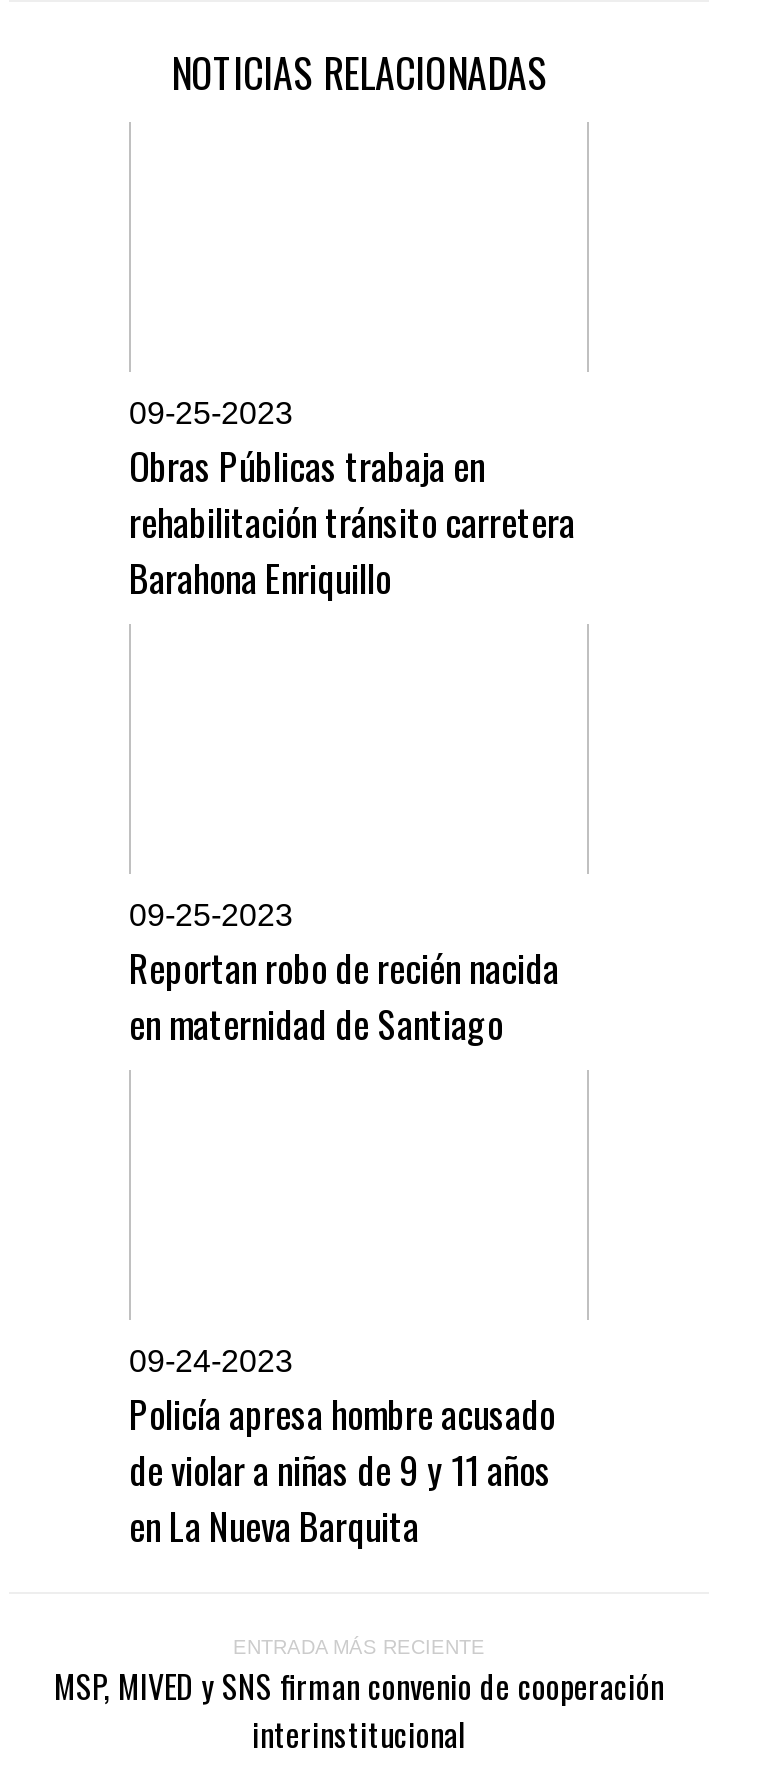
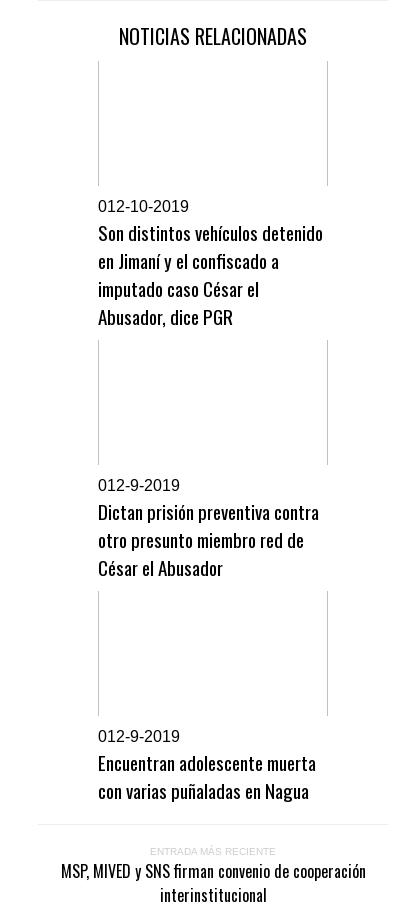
- 09-25-2023
- Obras Públicas trabaja en
- rehabilitación tránsito carretera
- Barahona Enriquillo
+ 012-10-2019
+ Son distintos vehículos detenido
+ en Jimaní y el confiscado a
+ imputado caso César el
+ Abusador, dice PGR

- 09-25-2023
- Reportan robo de recién nacida
- en maternidad de Santiago
+ 012-9-2019
+ Dictan prisión preventiva contra
+ otro presunto miembro red de
+ César el Abusador

- 09-24-2023
- Policía apresa hombre acusado
- de violar a niñas de 9 y 11 años
- en La Nueva Barquita
+ 012-9-2019
+ Encuentran adolescente muerta
+ con varias puñaladas en Nagua
